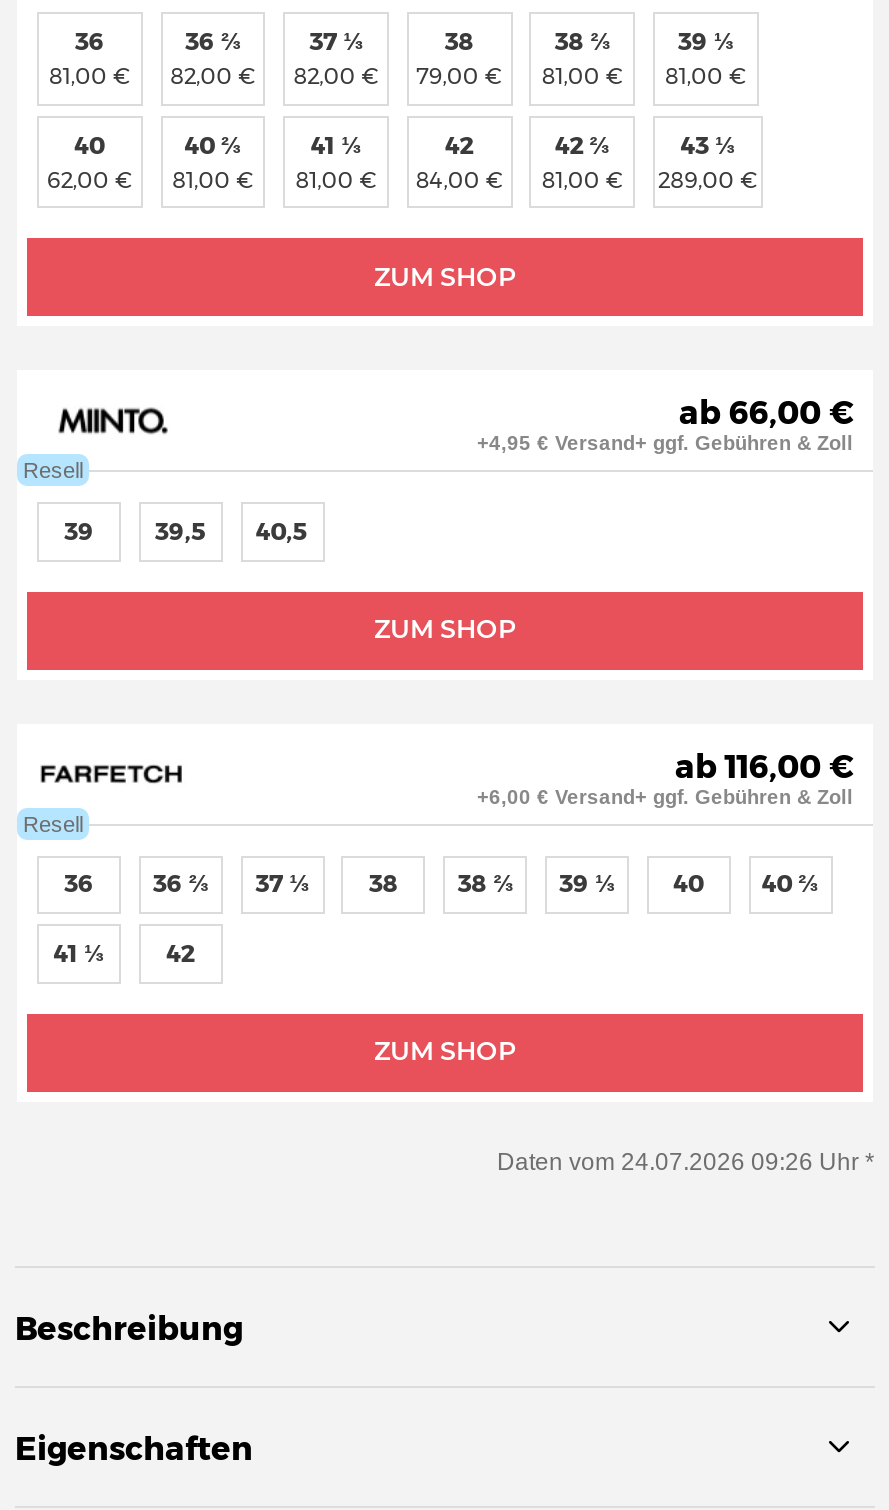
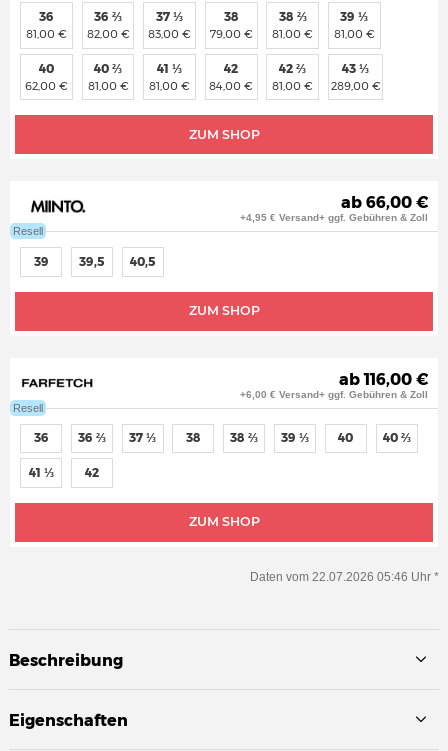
- 81,00 € 82,00 € 82,00 € 79,00 € 81,00 € 81,00 €
+ 81,00 € 82,00 € 83,00 € 79,00 € 81,00 € 81,00 €

- Daten vom 24.07.2026 09:26 Uhr *
+ Daten vom 22.07.2026 05:46 Uhr *
